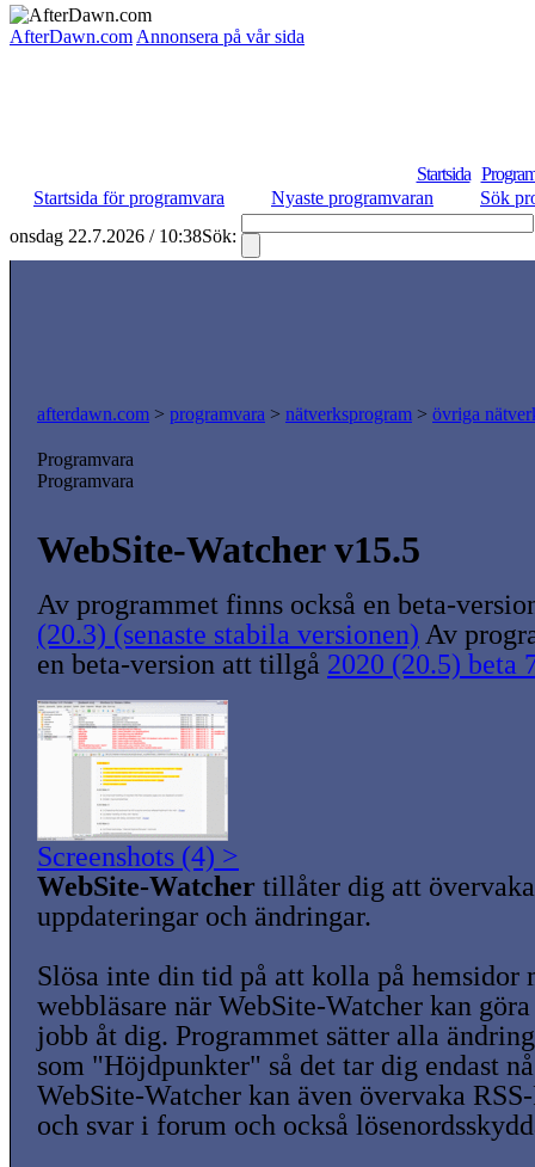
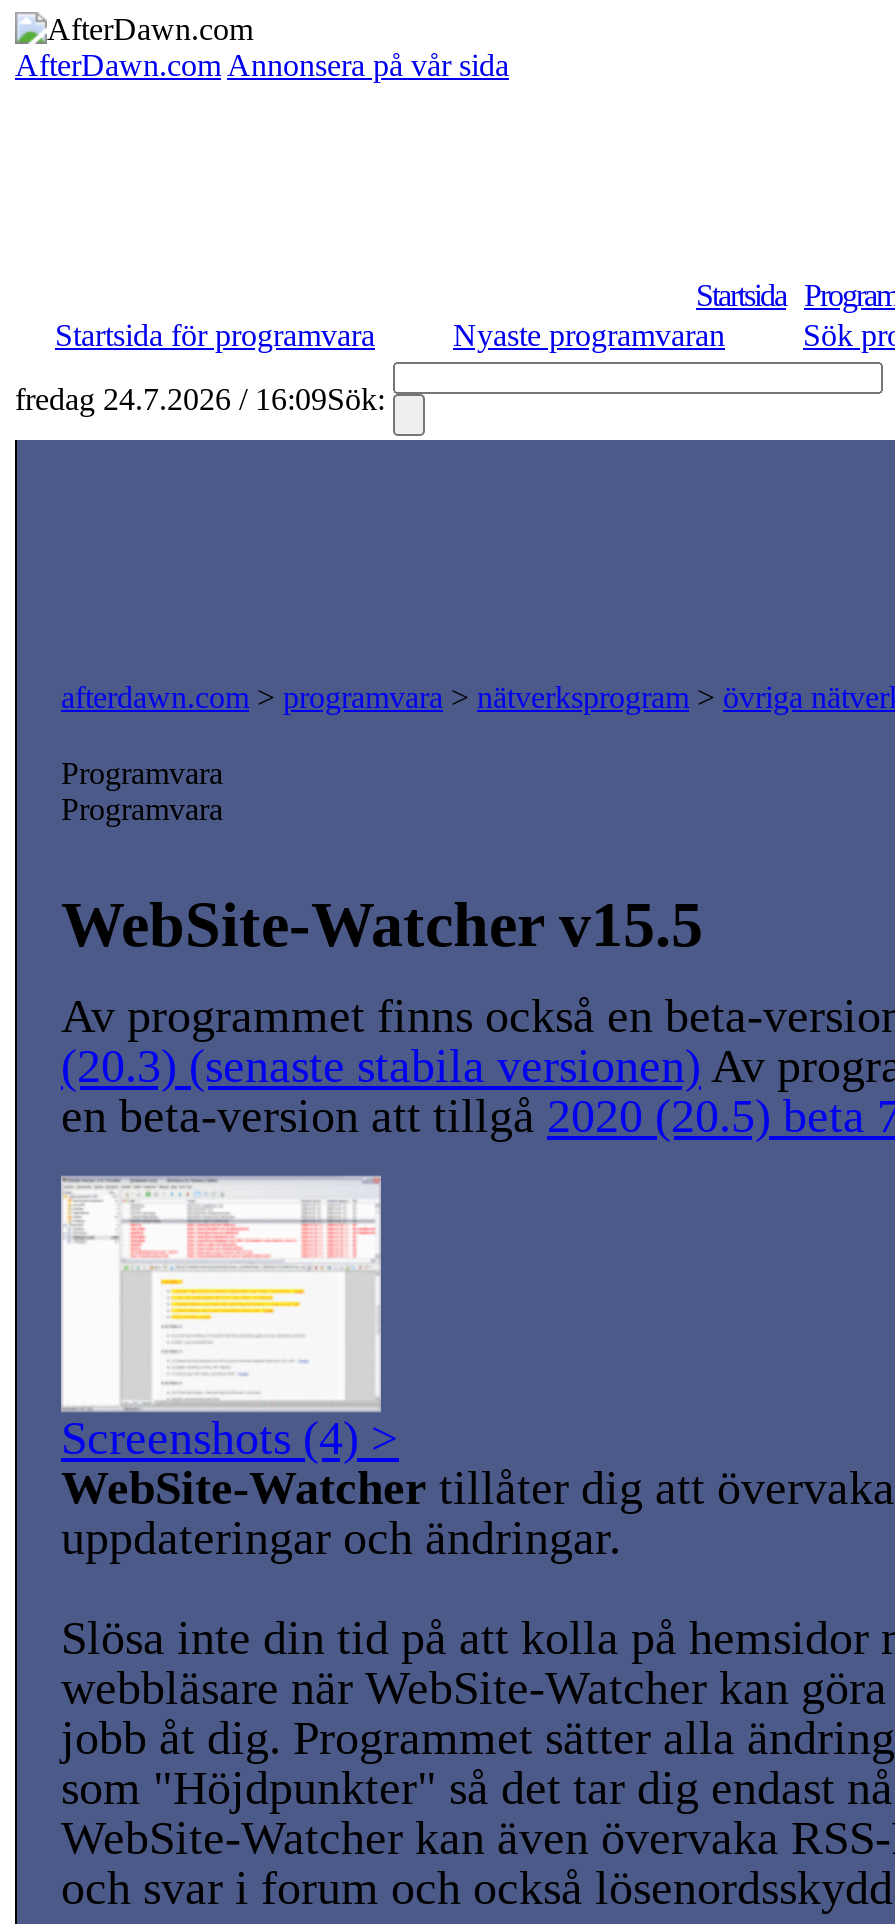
- onsdag 22.7.2026 / 10:38Sök:
+ fredag 24.7.2026 / 16:09Sök:
